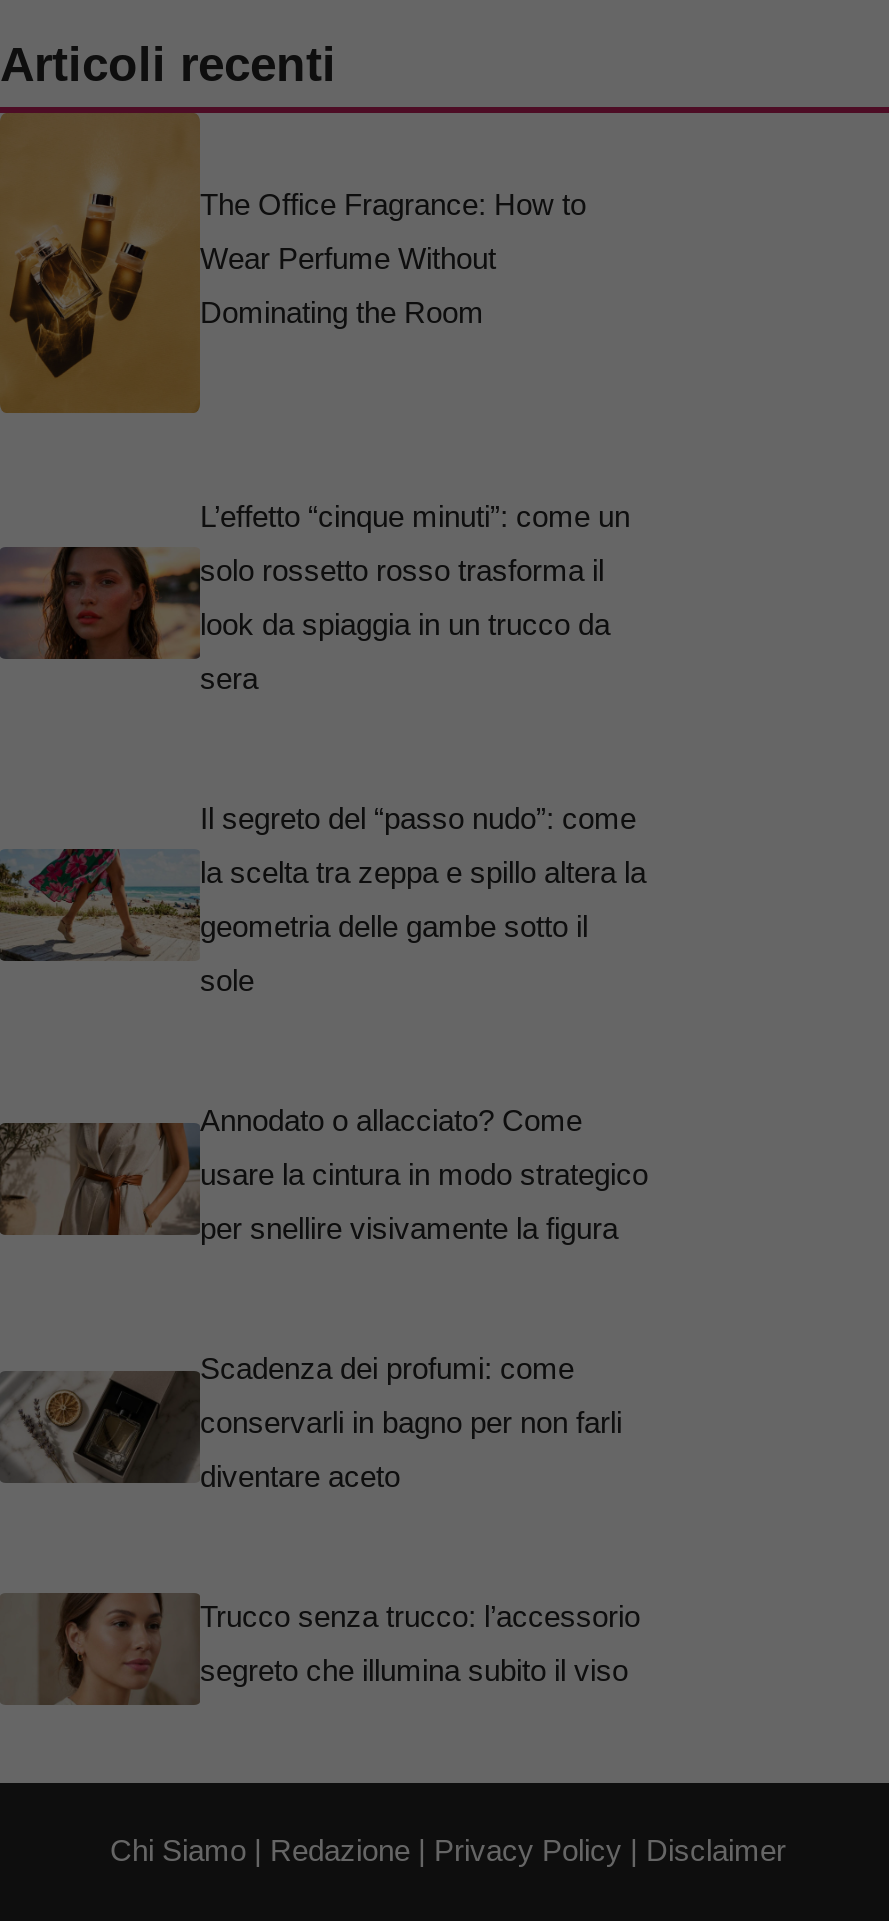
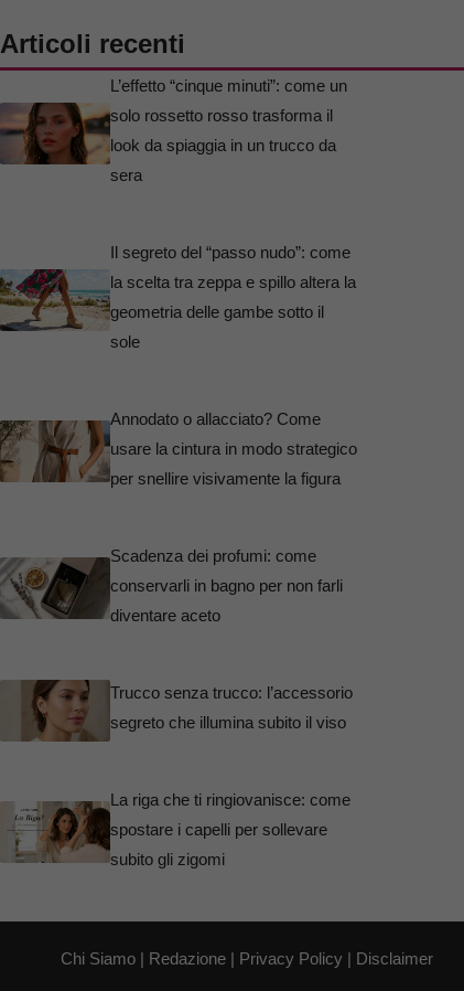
- [image]
- The Office Fragrance: How to
- Wear Perfume Without
- Dominating the Room

moved up: [image] | L’effetto “cinque minuti”: come un | solo rossetto rosso trasforma il | ... | Trucco senza trucco: l’accessorio | segreto che illumina subito il viso

+ [image]
+ La riga che ti ringiovanisce: come
+ spostare i capelli per sollevare
+ subito gli zigomi
